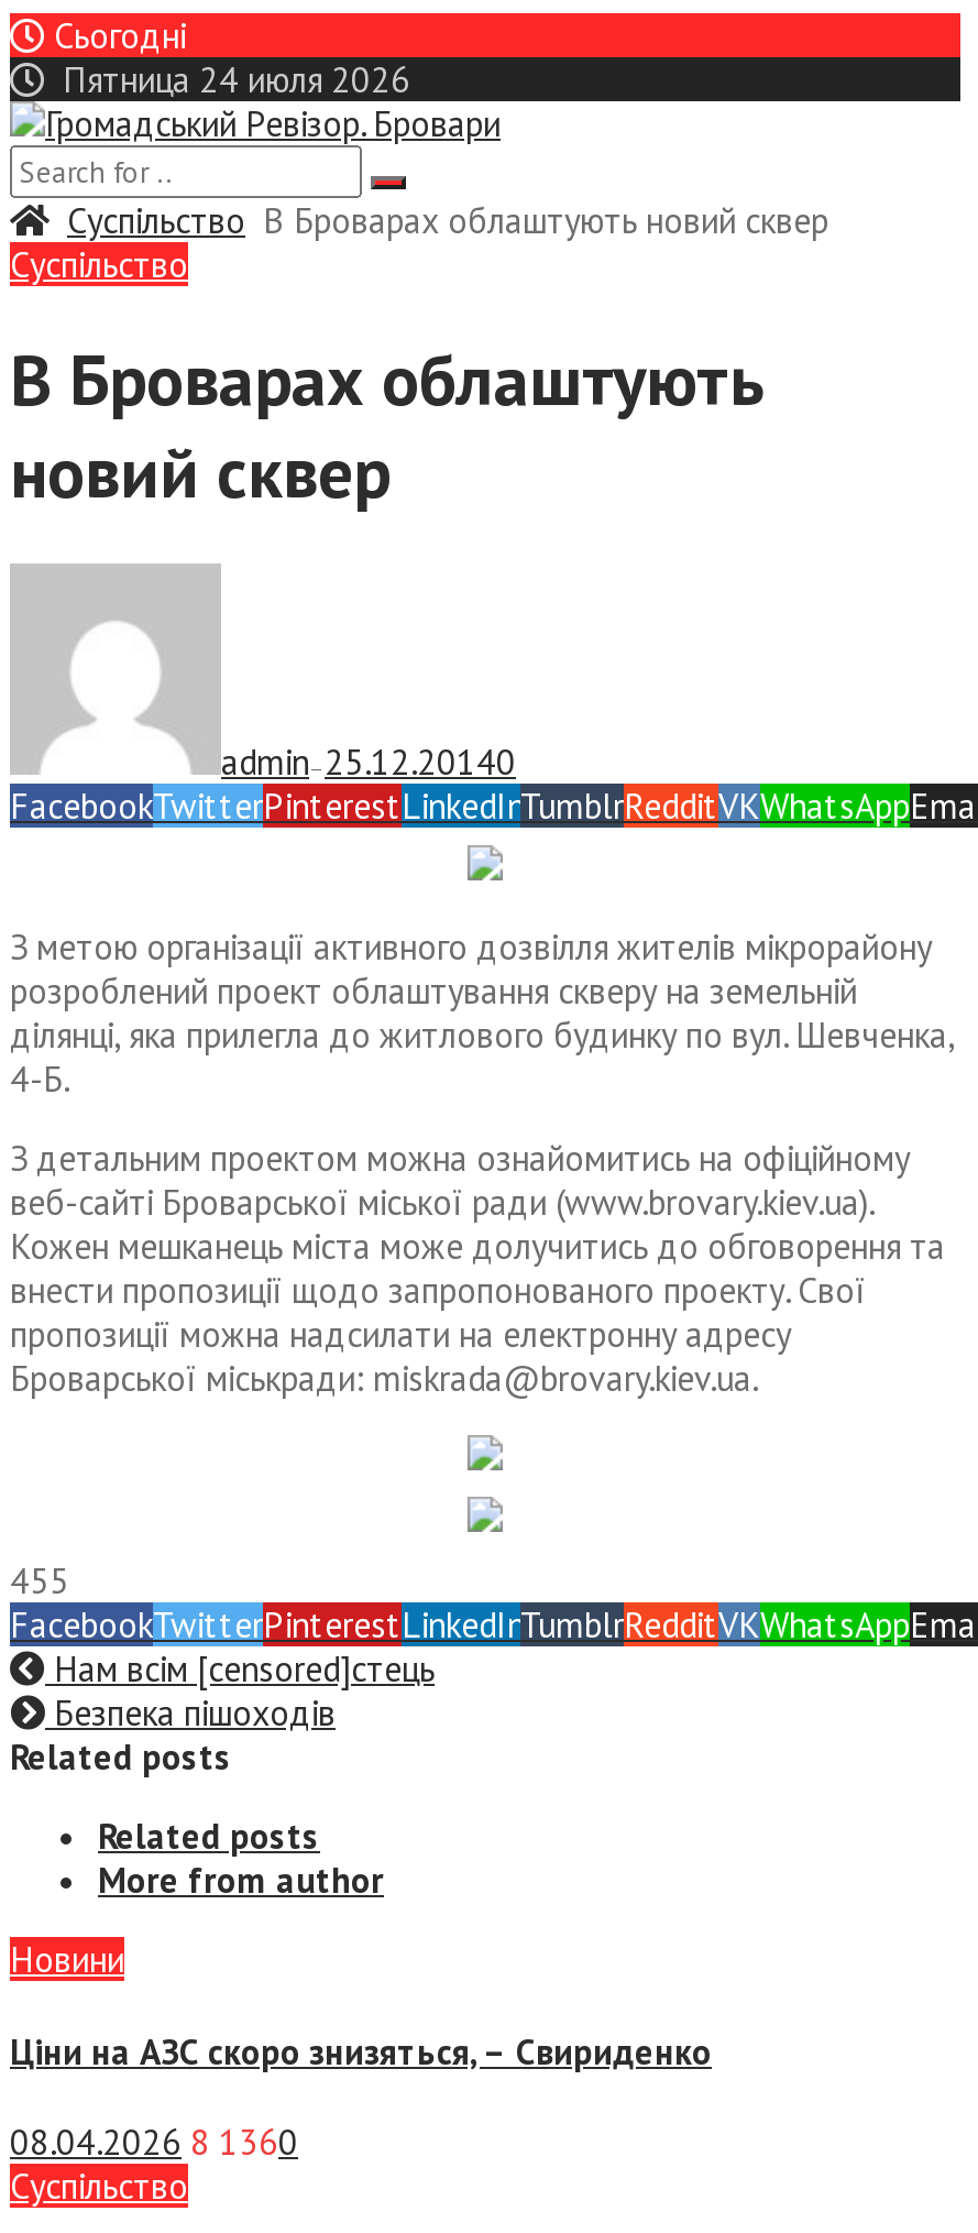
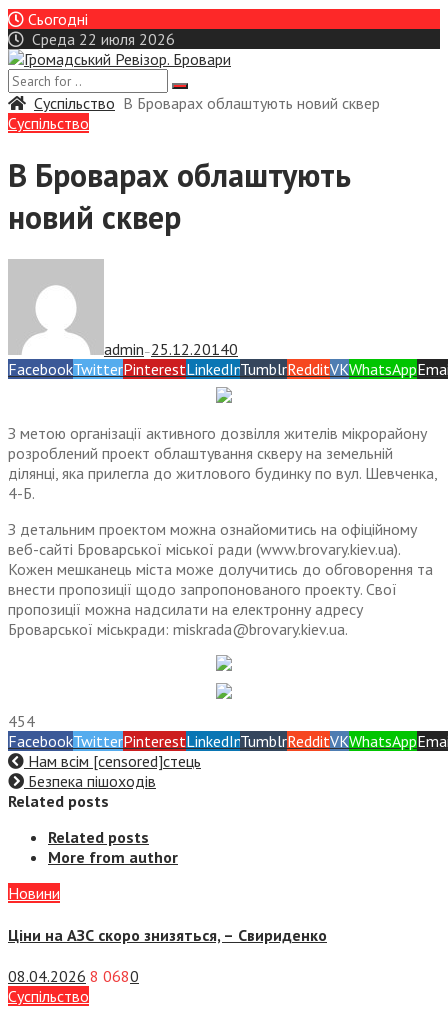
- Пятница 24 июля 2026
+ Среда 22 июля 2026

- 455
+ 454

- 08.04.2026 8 1360
+ 08.04.2026 8 0680
